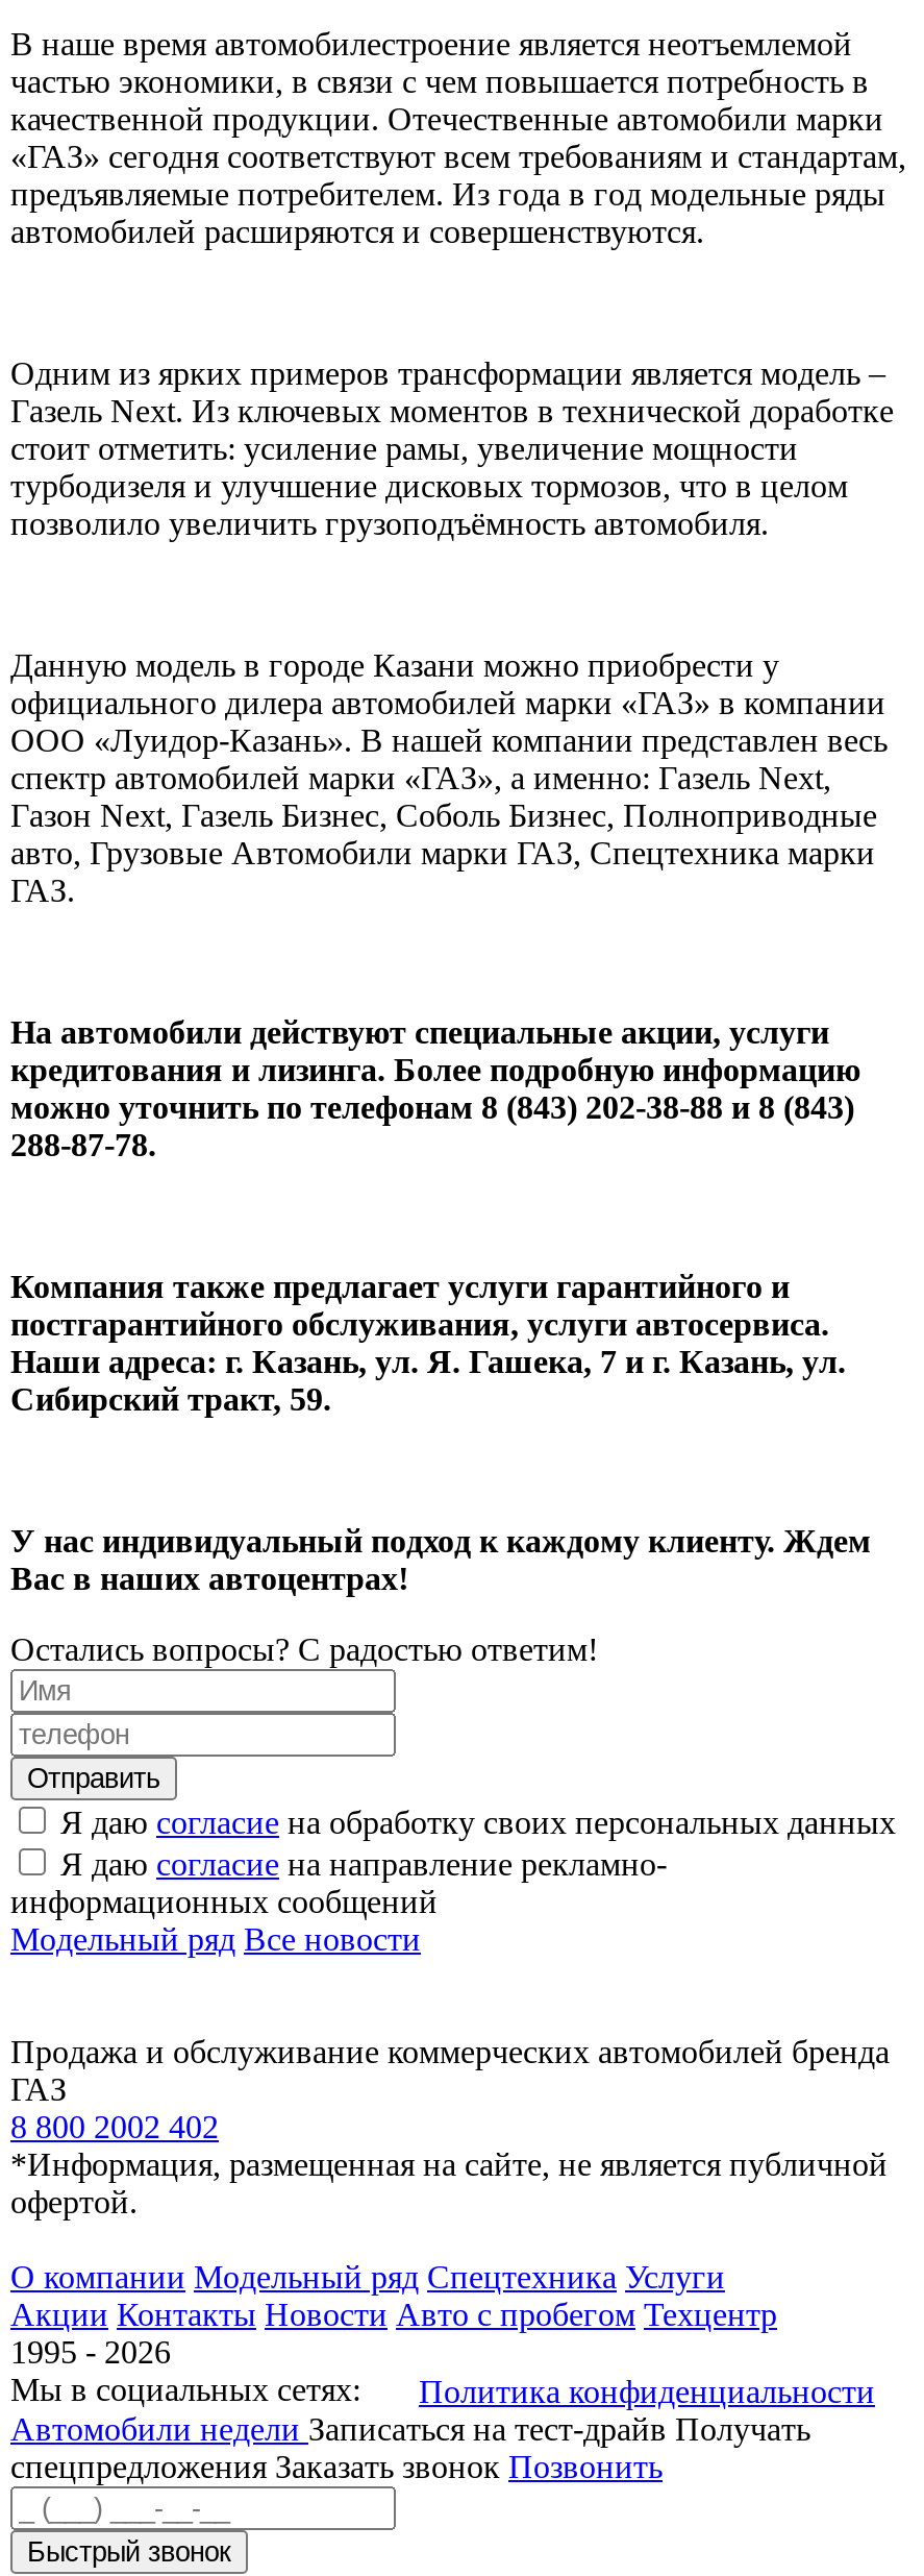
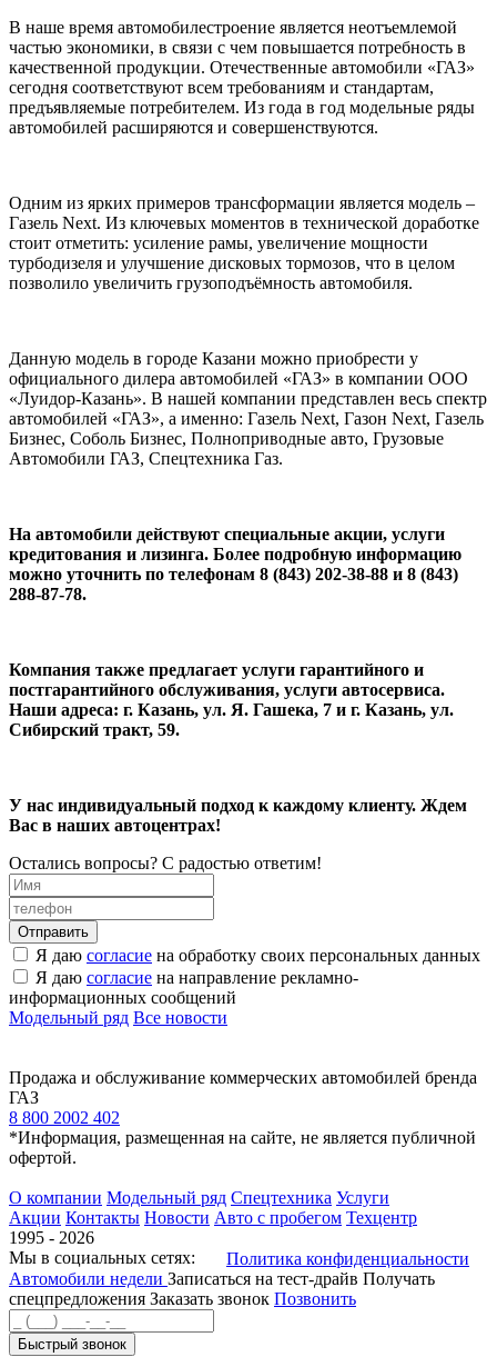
- качественной продукции. Отечественные автомобили марки
- «ГАЗ» сегодня соответствуют всем требованиям и стандартам,
+ качественной продукции. Отечественные автомобили «ГАЗ»
+ сегодня соответствуют всем требованиям и стандартам,

- официального дилера автомобилей марки «ГАЗ» в компании
- ООО «Луидор-Казань». В нашей компании представлен весь
- спектр автомобилей марки «ГАЗ», а именно: Газель Next,
- Газон Next, Газель Бизнес, Соболь Бизнес, Полноприводные
- авто, Грузовые Автомобили марки ГАЗ, Спецтехника марки
- ГАЗ.
+ официального дилера автомобилей «ГАЗ» в компании ООО
+ «Луидор-Казань». В нашей компании представлен весь спектр
+ автомобилей «ГАЗ», а именно: Газель Next, Газон Next, Газель
+ Бизнес, Соболь Бизнес, Полноприводные авто, Грузовые
+ Автомобили ГАЗ, Спецтехника Газ.
